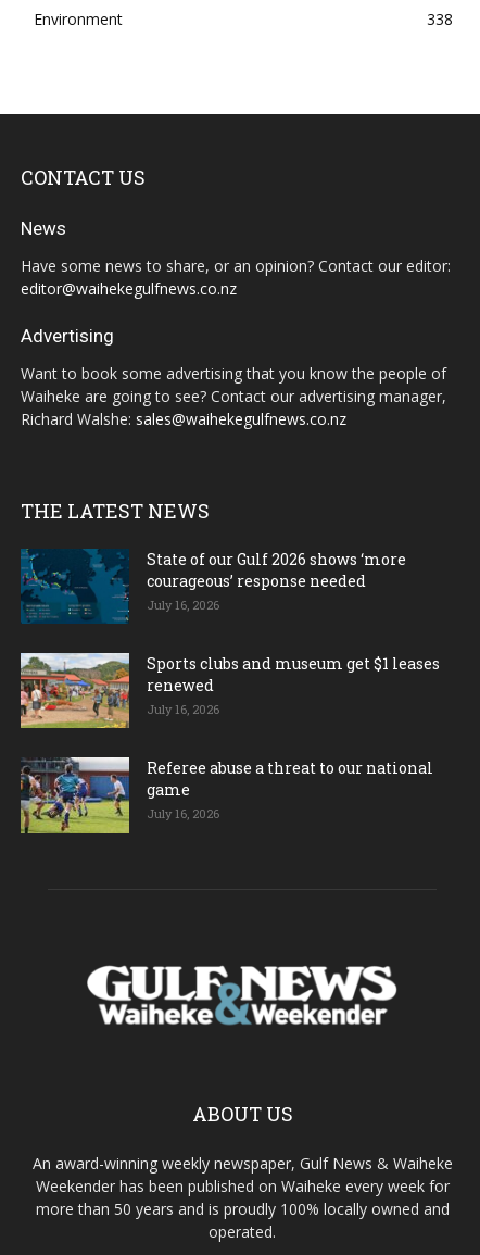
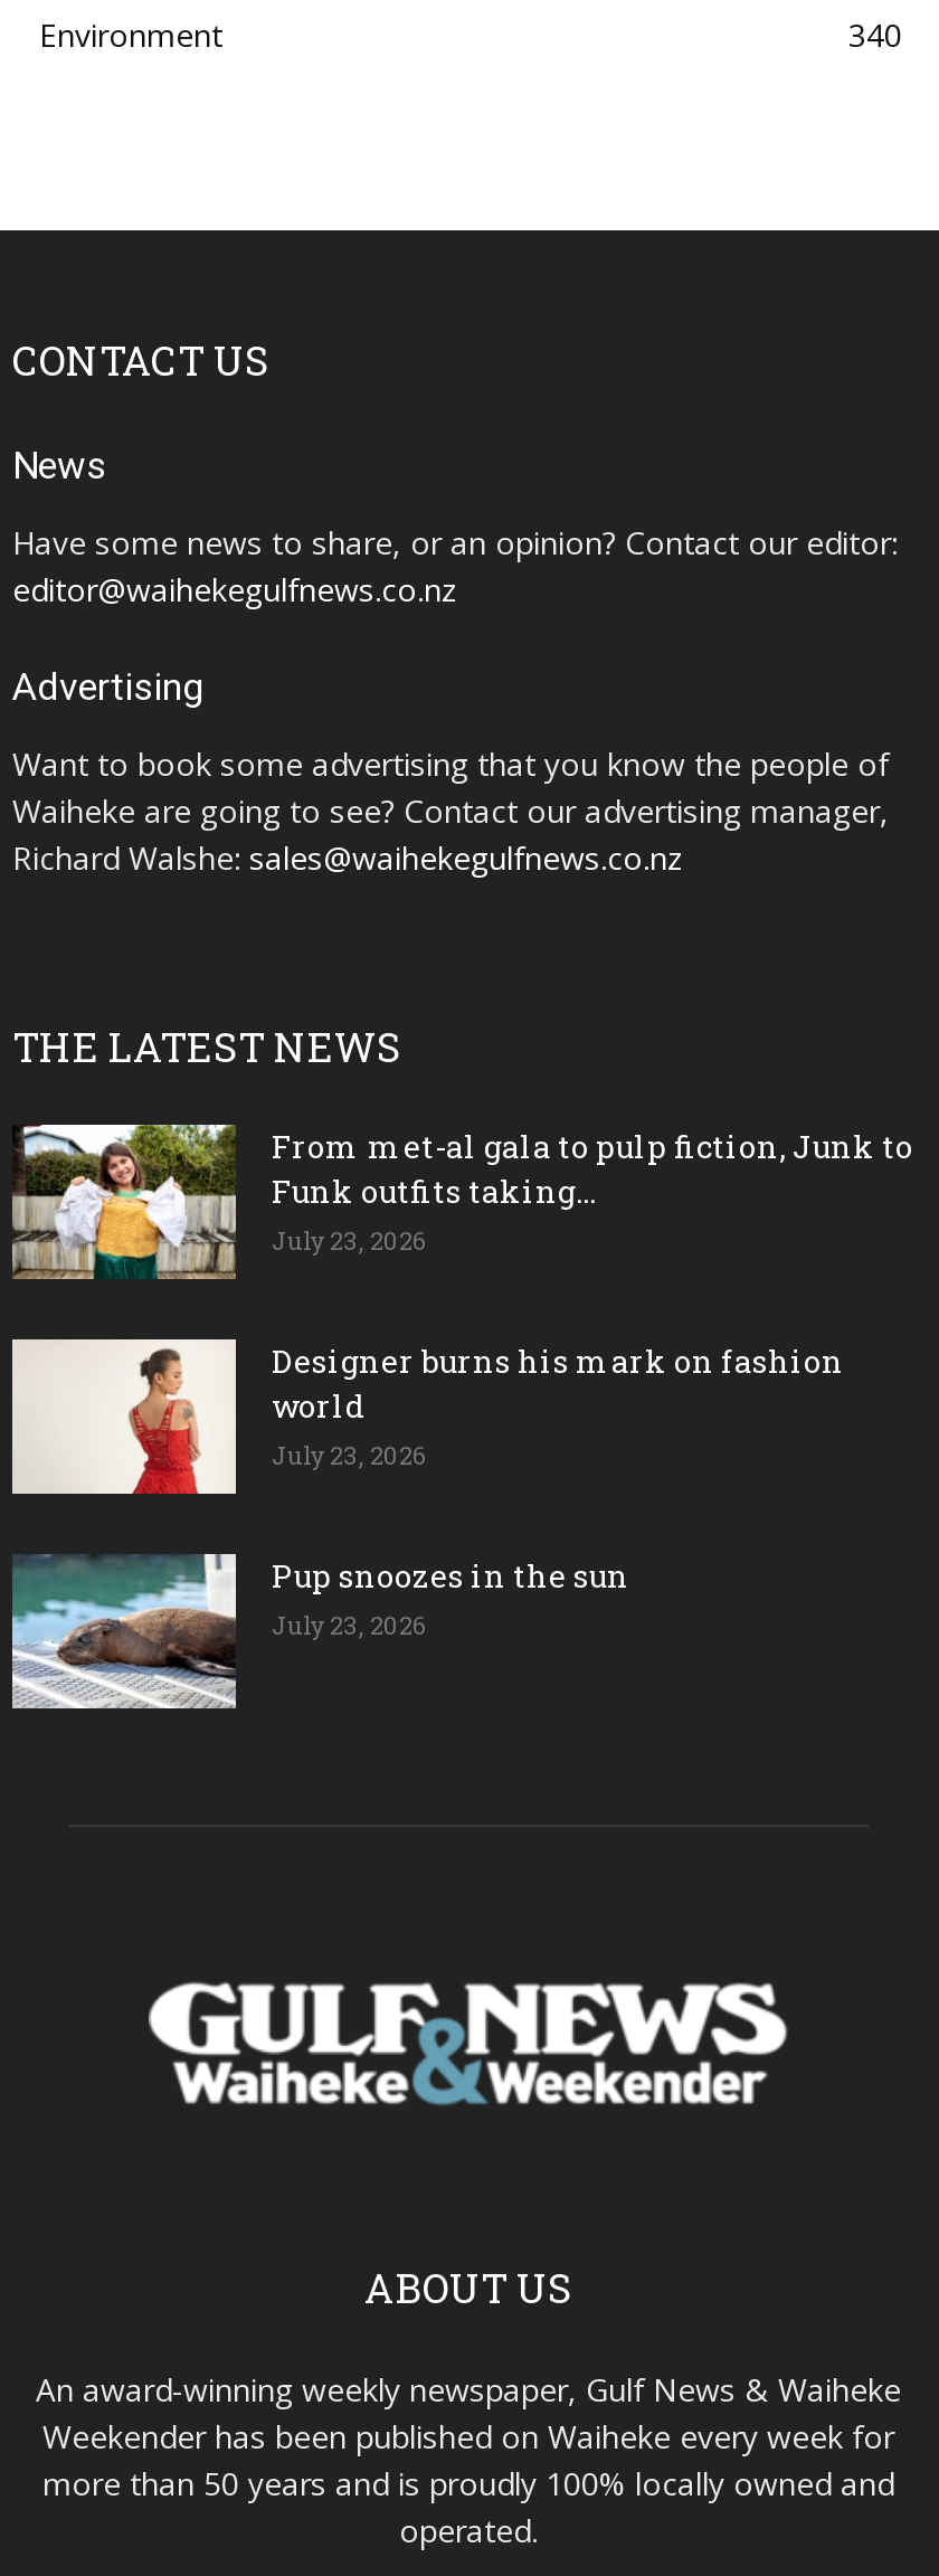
- 338
+ 340

- [image]
- State of our Gulf 2026 shows ‘more
- courageous’ response needed
- July 16, 2026
+ [image]
+ From met-al gala to pulp fiction, Junk to
+ Funk outfits taking...
+ July 23, 2026

- [image]
- Sports clubs and museum get $1 leases
- renewed
- July 16, 2026
+ [image]
+ Designer burns his mark on fashion
+ world
+ July 23, 2026

- [image]
- Referee abuse a threat to our national
- game
- July 16, 2026
+ [image]
+ Pup snoozes in the sun
+ July 23, 2026
